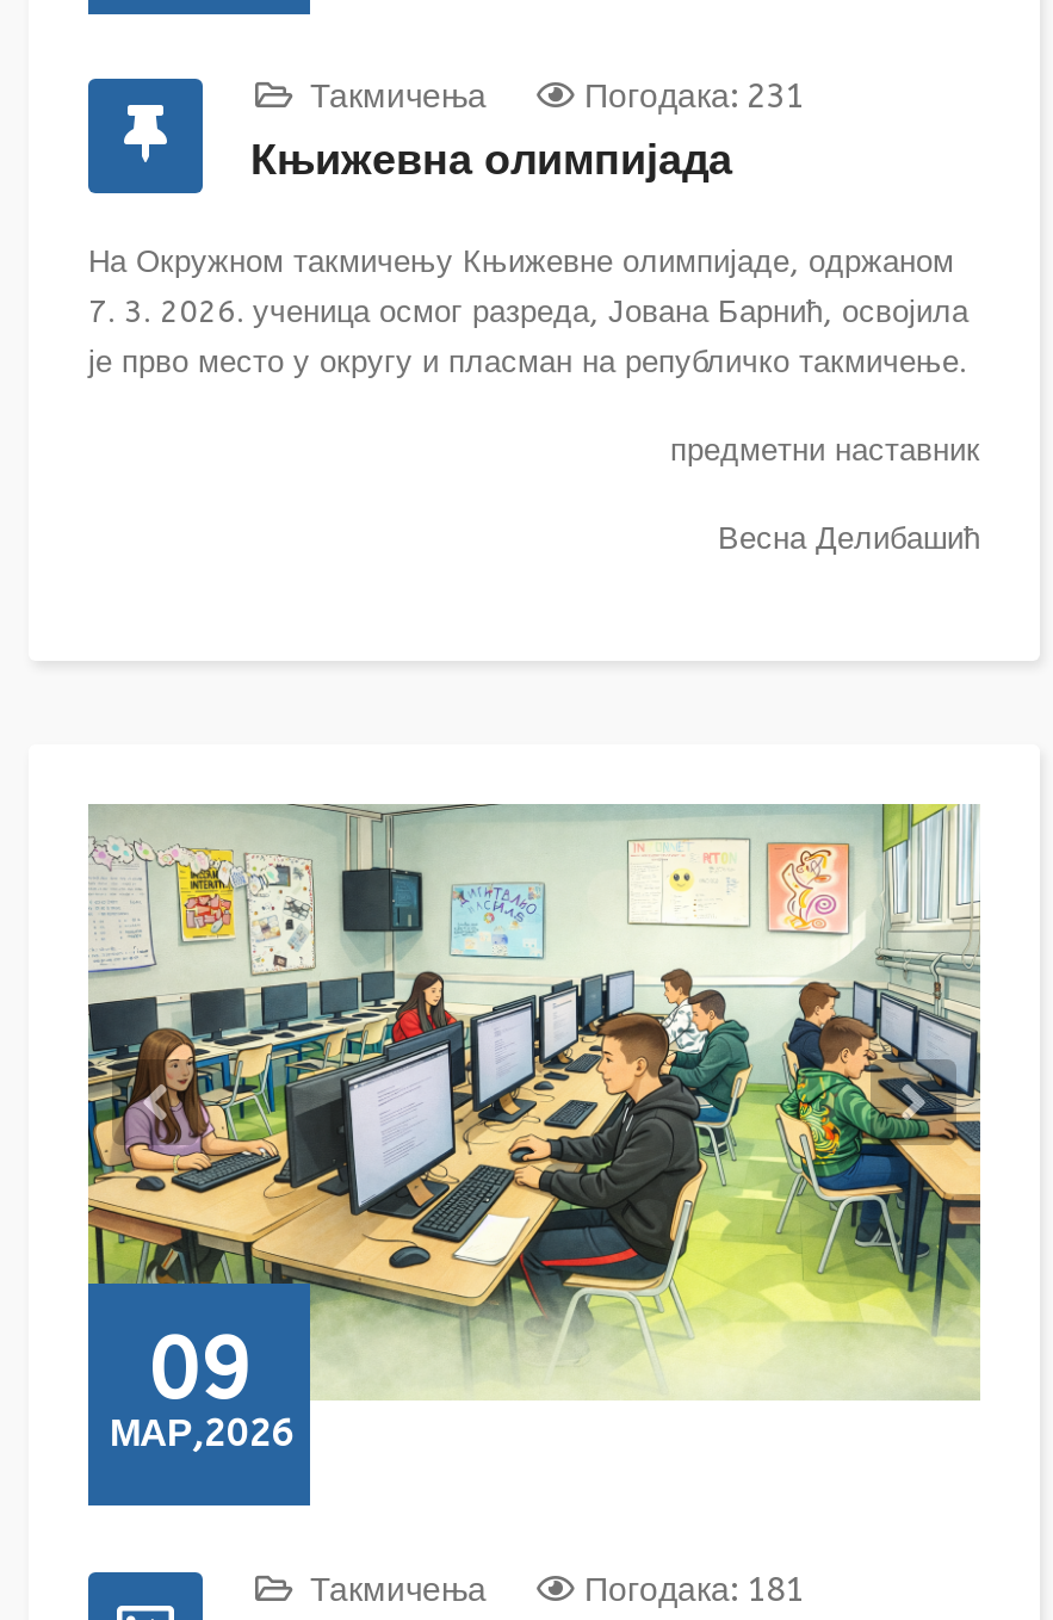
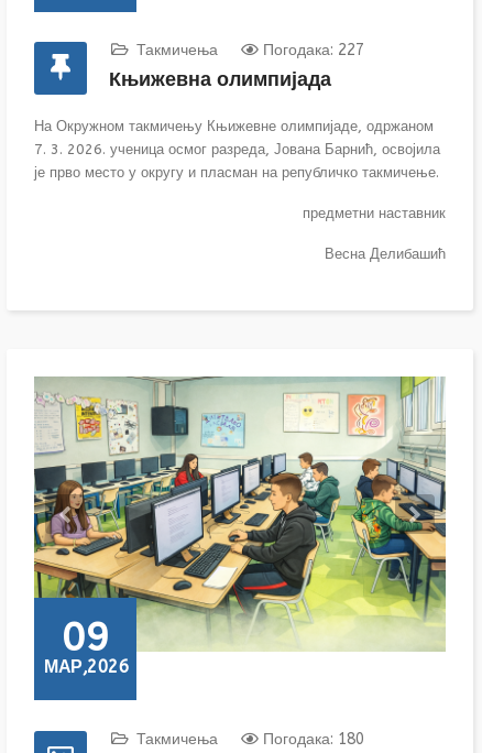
- Погодака: 231
+ Погодака: 227

- Погодака: 181
+ Погодака: 180
